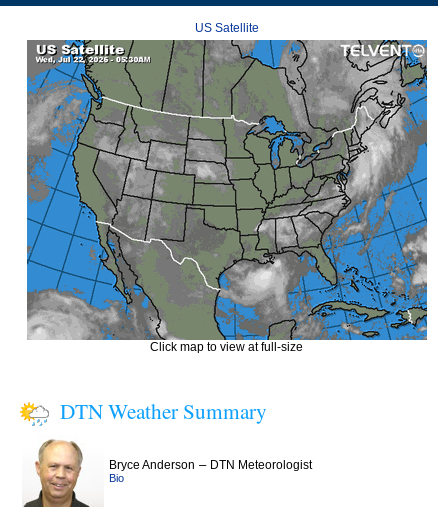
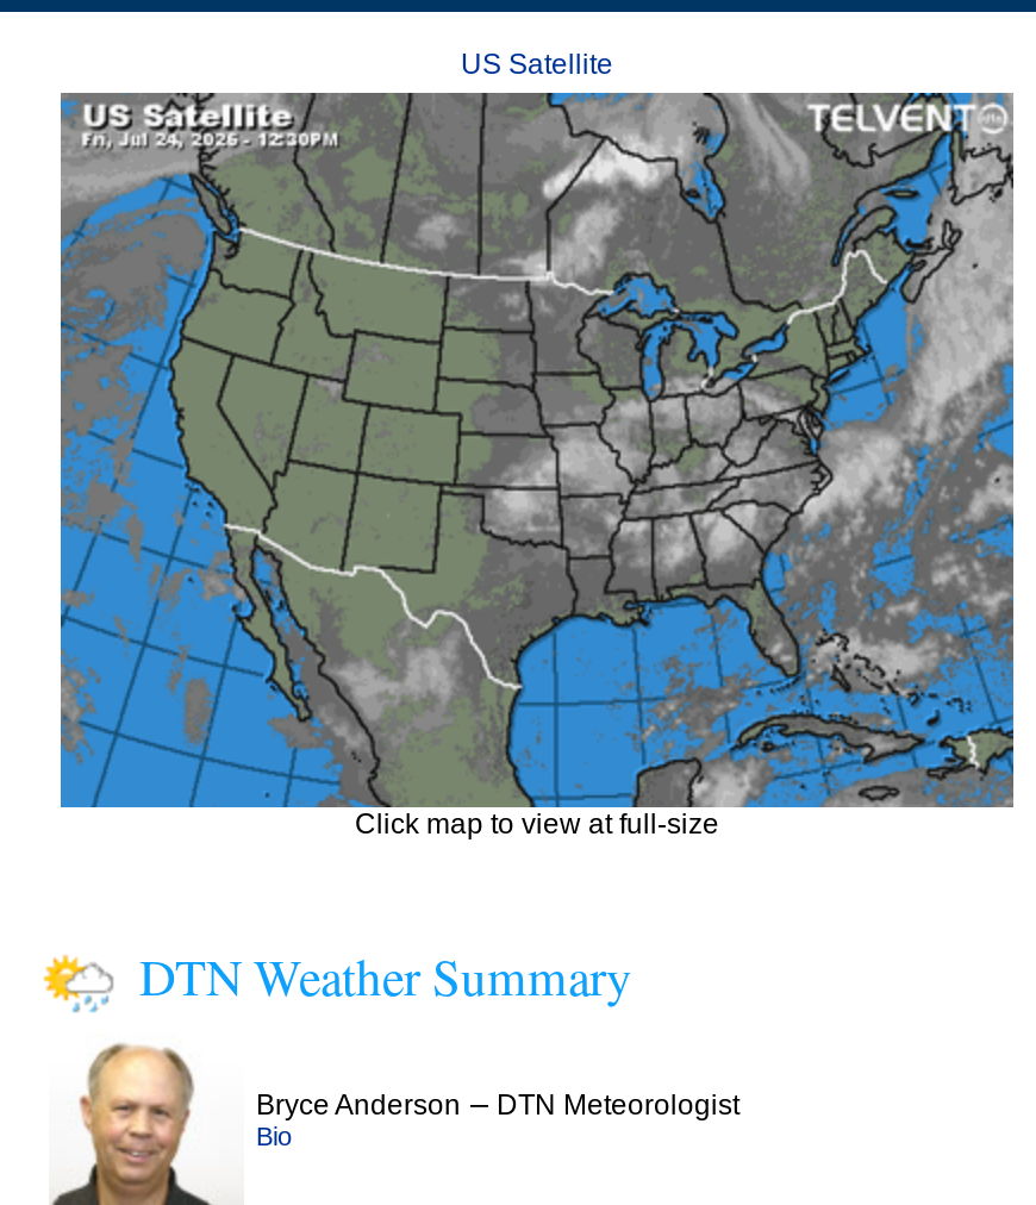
- [image]
+ [image]
